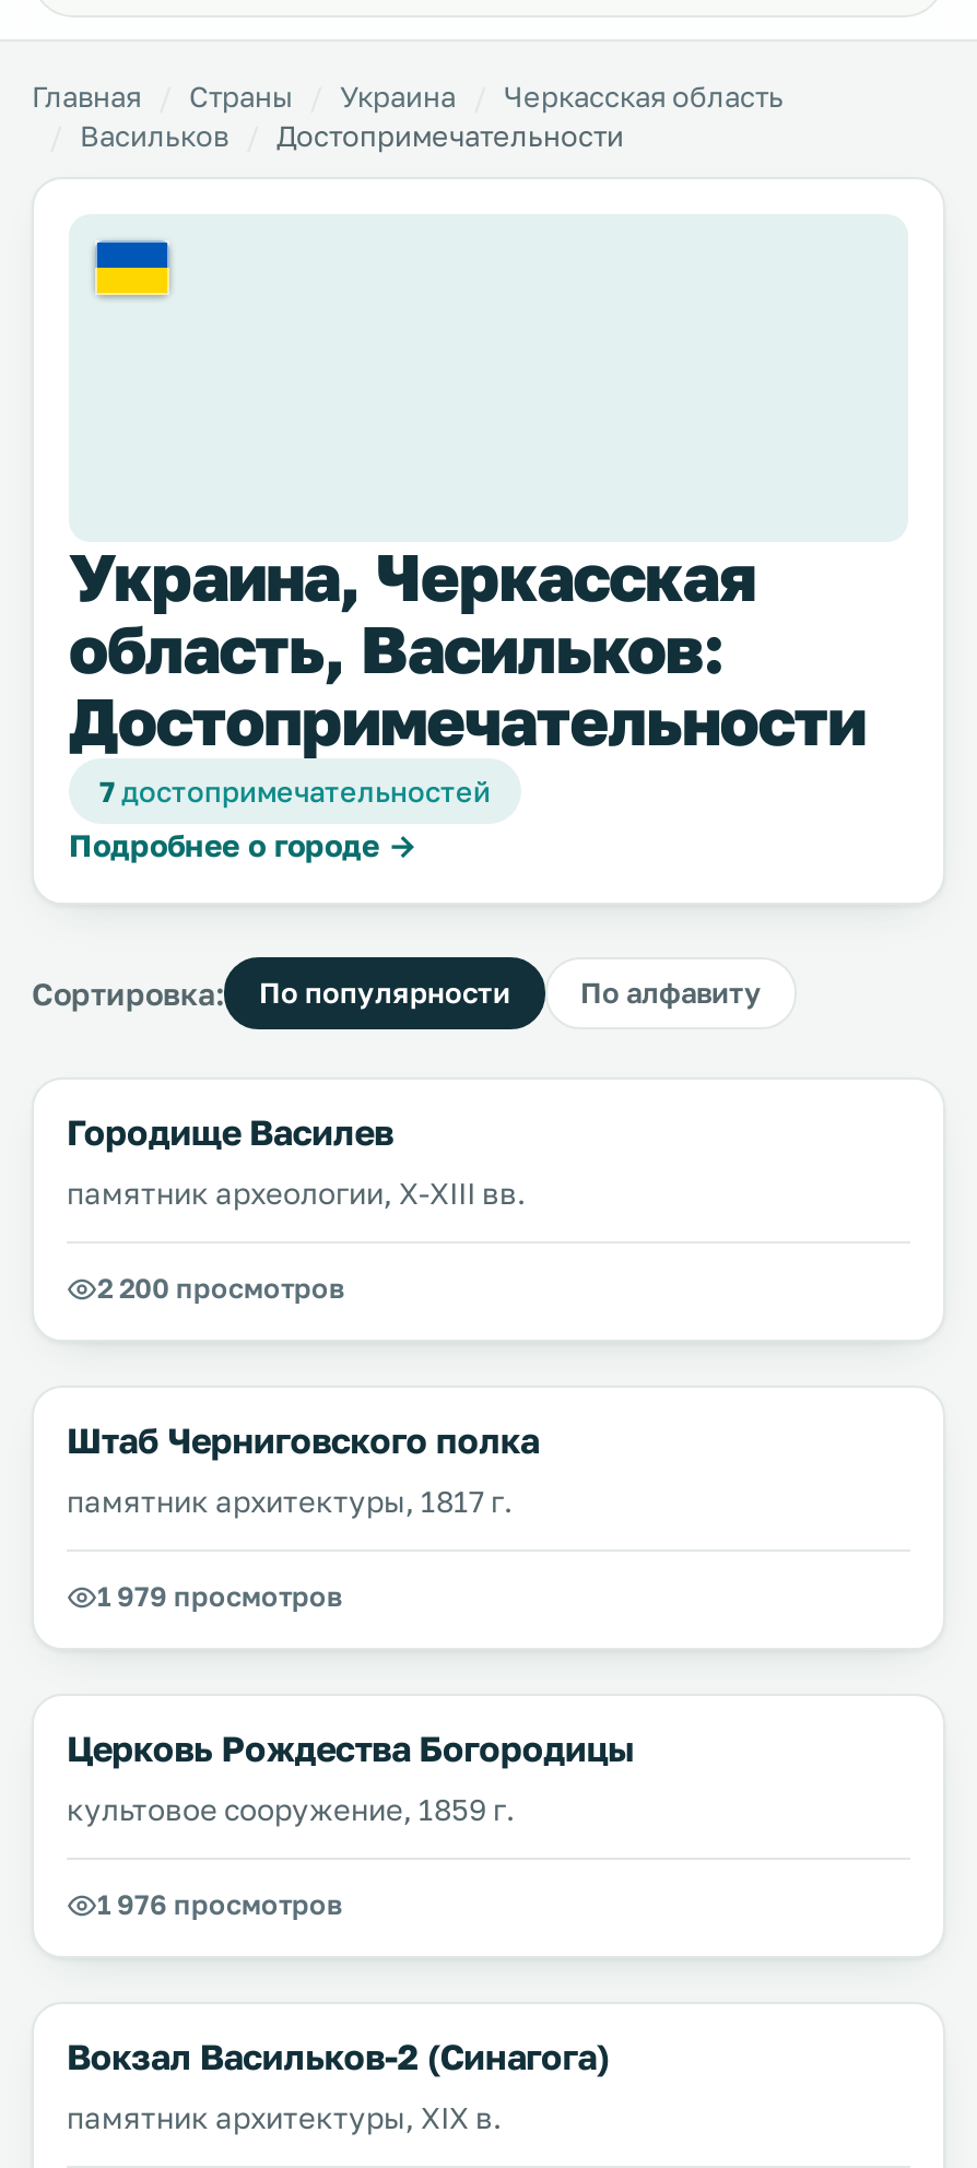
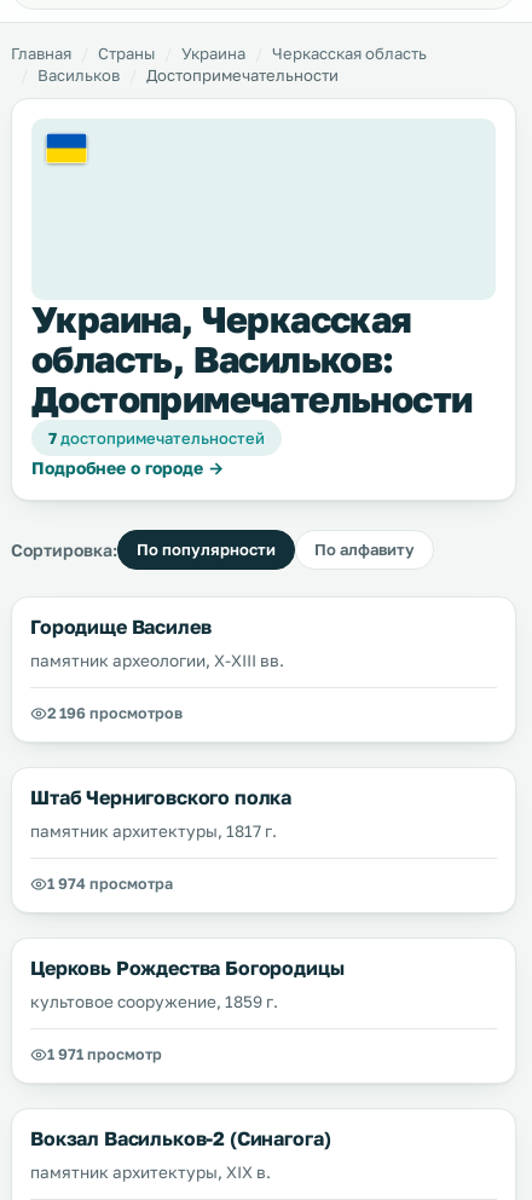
- 2 200 просмотров
+ 2 196 просмотров

- 1 979 просмотров
+ 1 974 просмотра

- 1 976 просмотров
+ 1 971 просмотр
